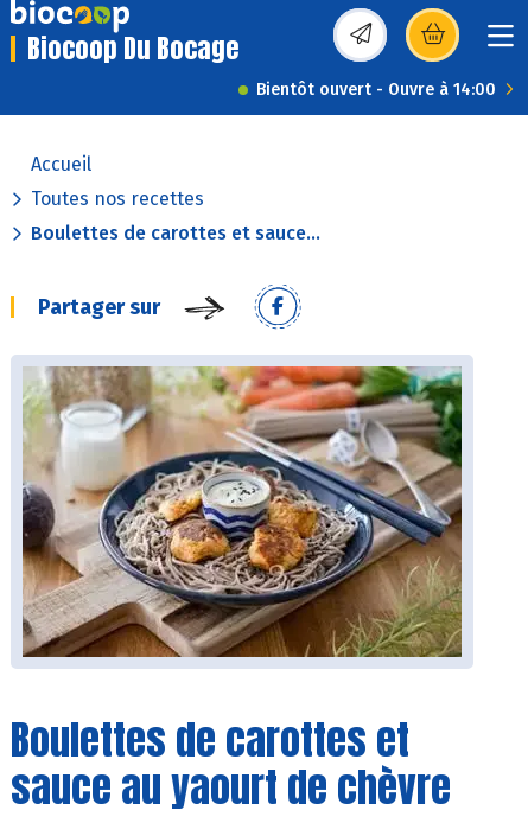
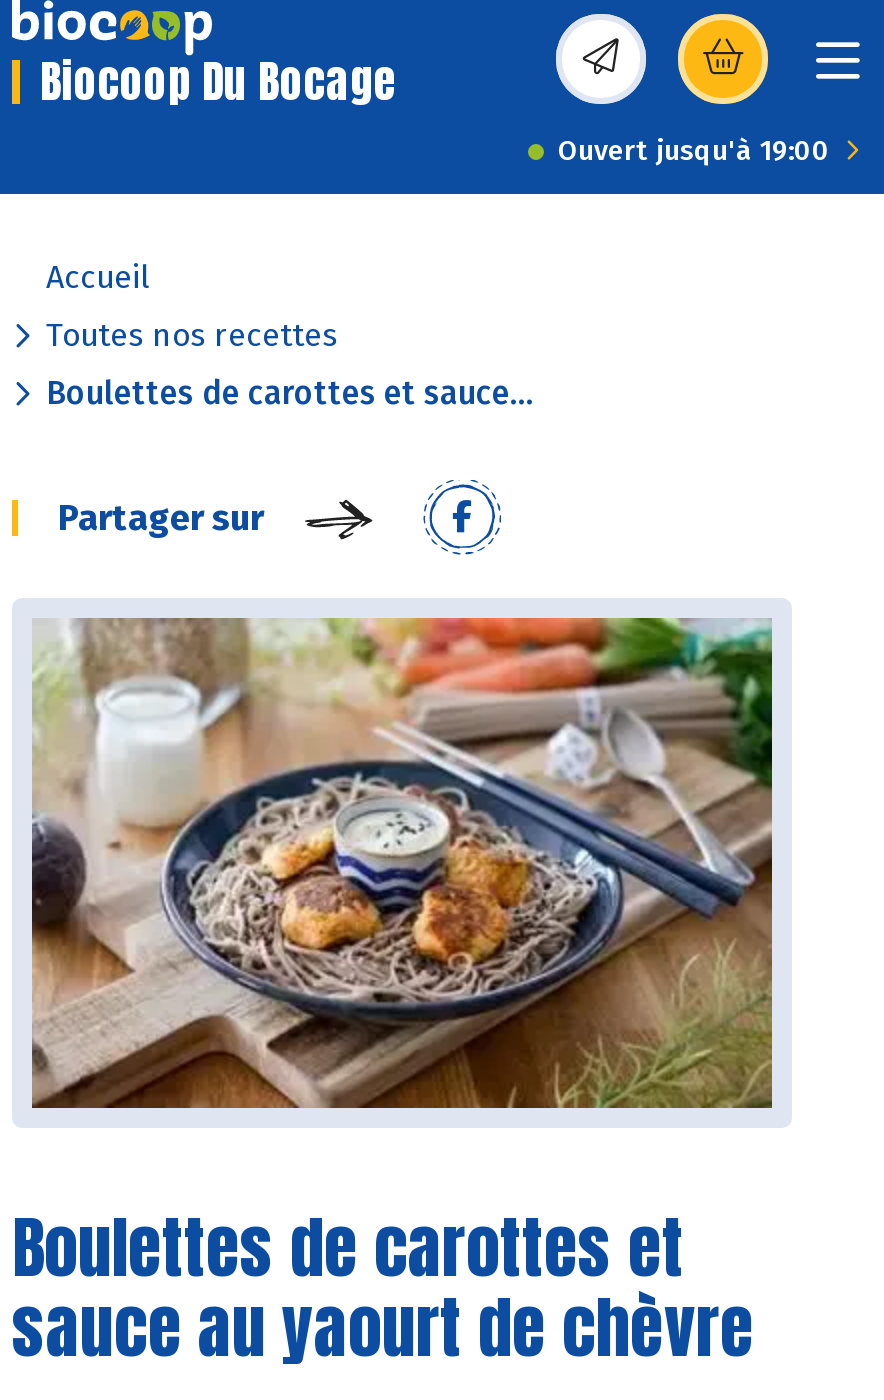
- Bientôt ouvert - Ouvre à 14:00
+ Ouvert jusqu'à 19:00
